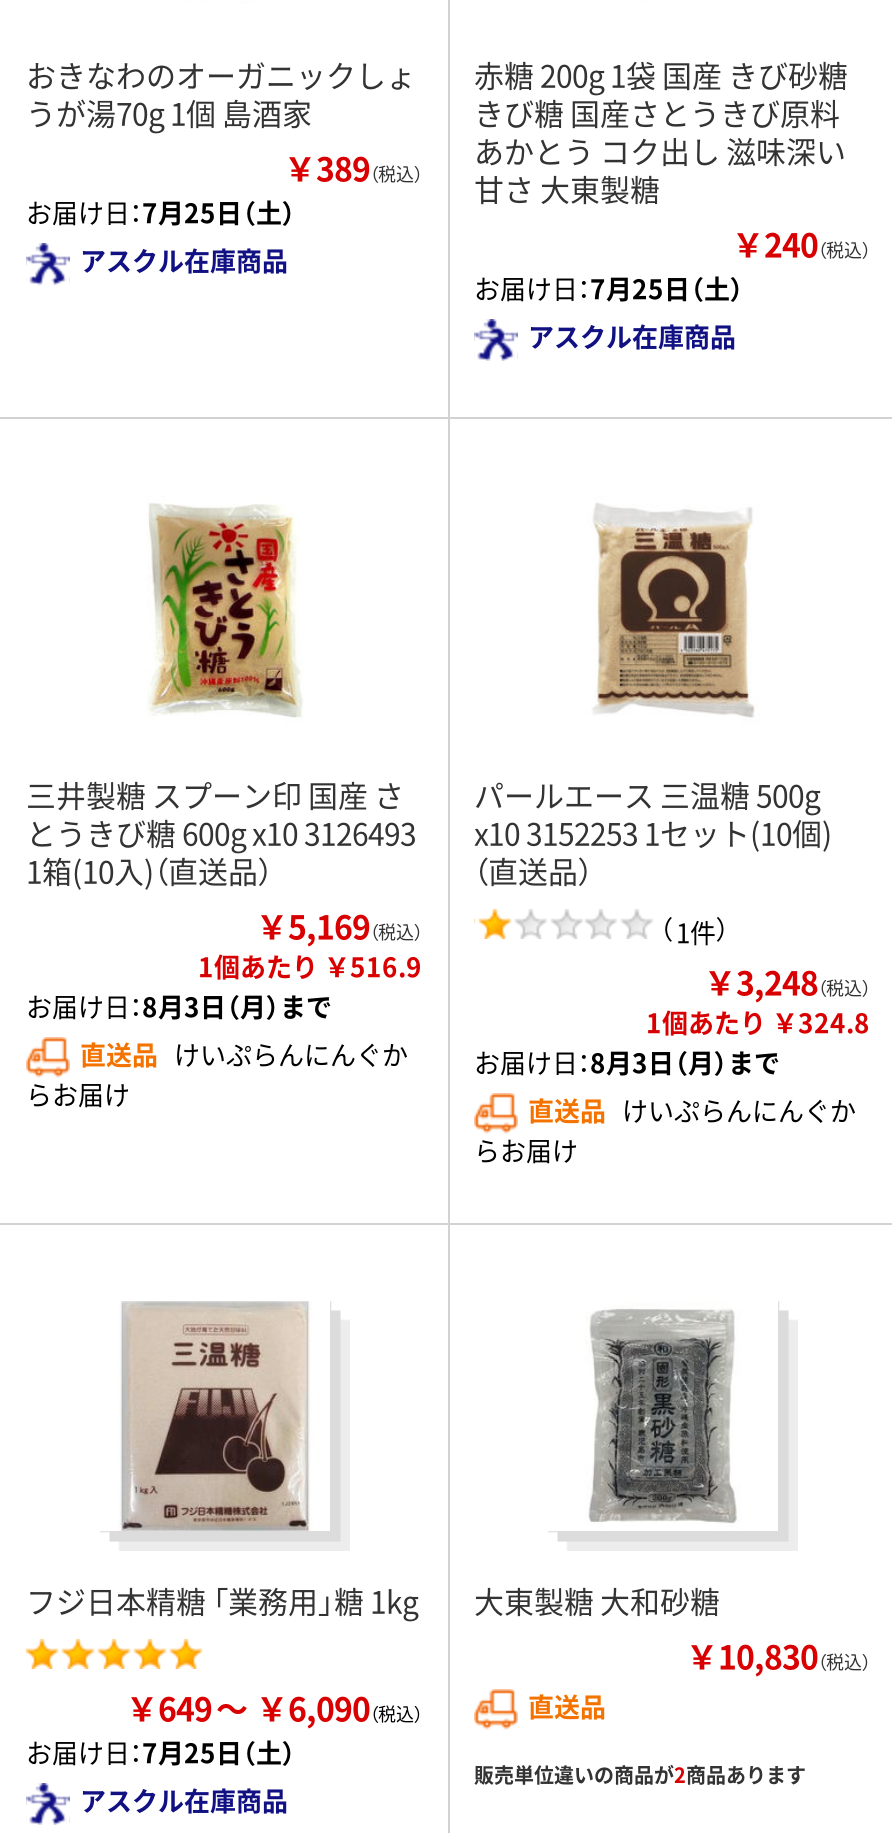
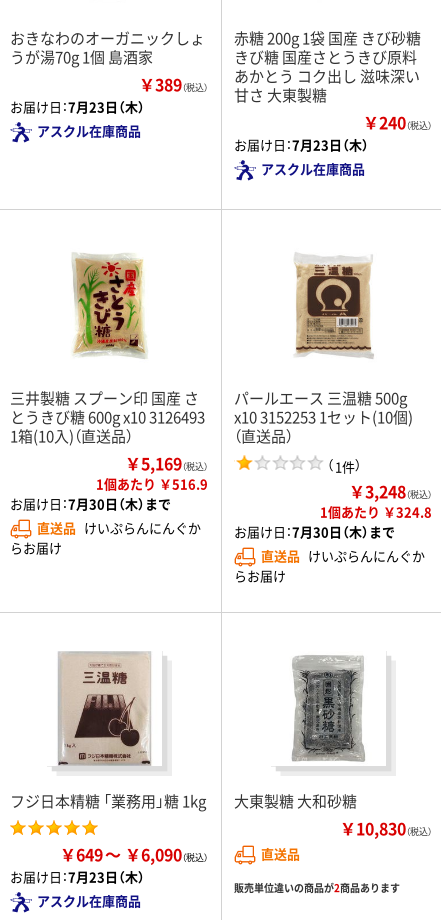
- お届け日：7月25日（土）
+ お届け日：7月23日（木）

- お届け日：7月25日（土）
+ お届け日：7月23日（木）

- お届け日：8月3日（月）まで
+ お届け日：7月30日（木）まで

- お届け日：8月3日（月）まで
+ お届け日：7月30日（木）まで

- お届け日：7月25日（土）
+ お届け日：7月23日（木）
